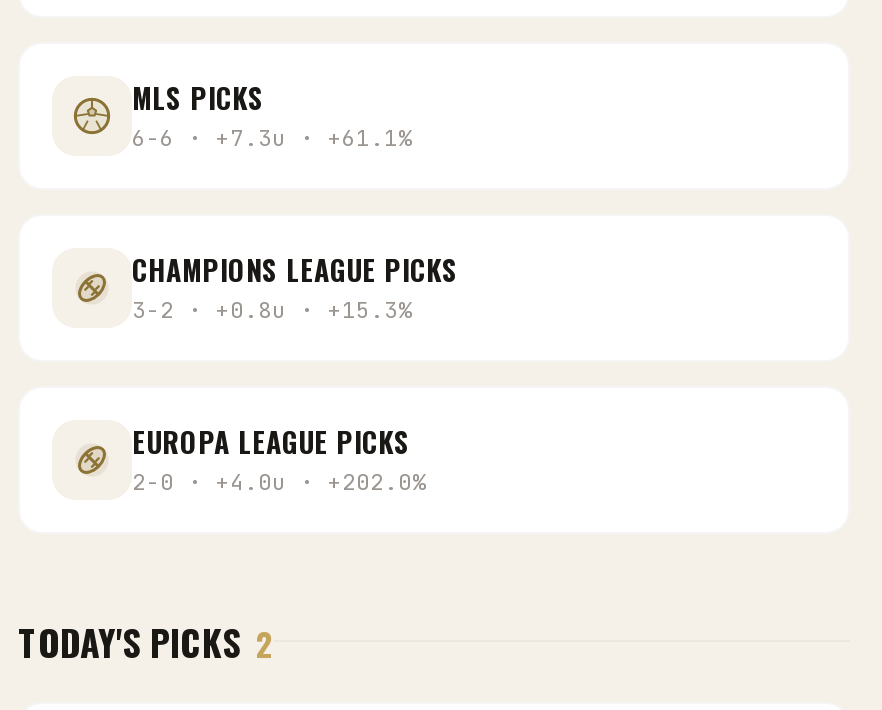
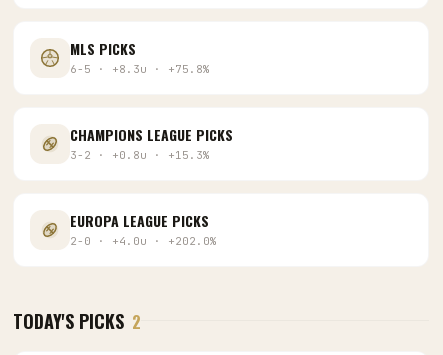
- 6 - 6 · + 7.3u · +61.1%
+ 6 - 5 · + 8.3u · +75.8%
